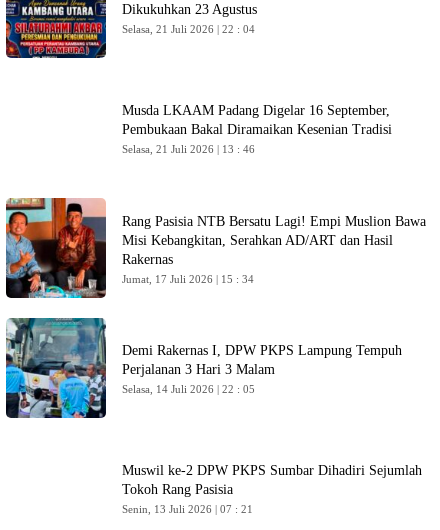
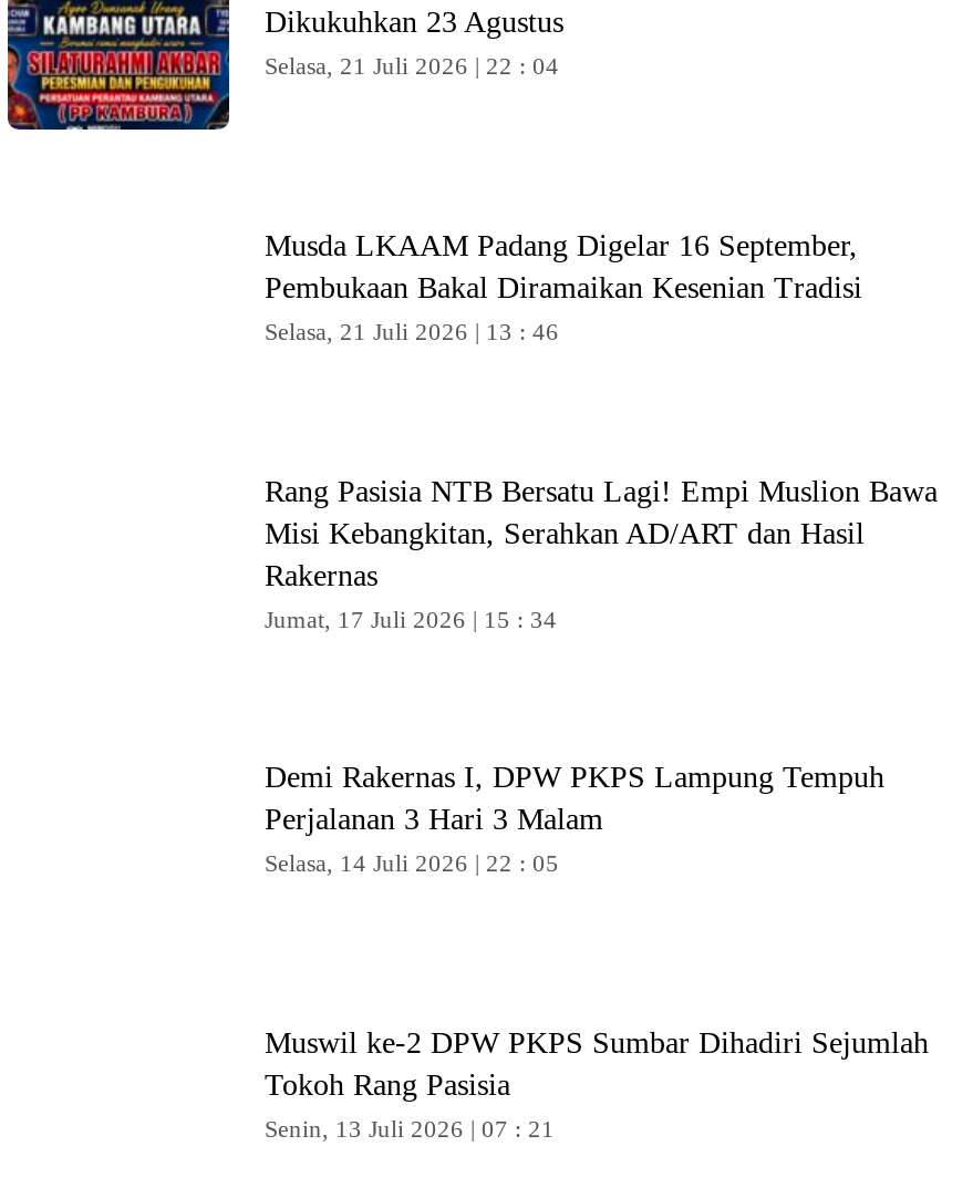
- [image]

- [image]
